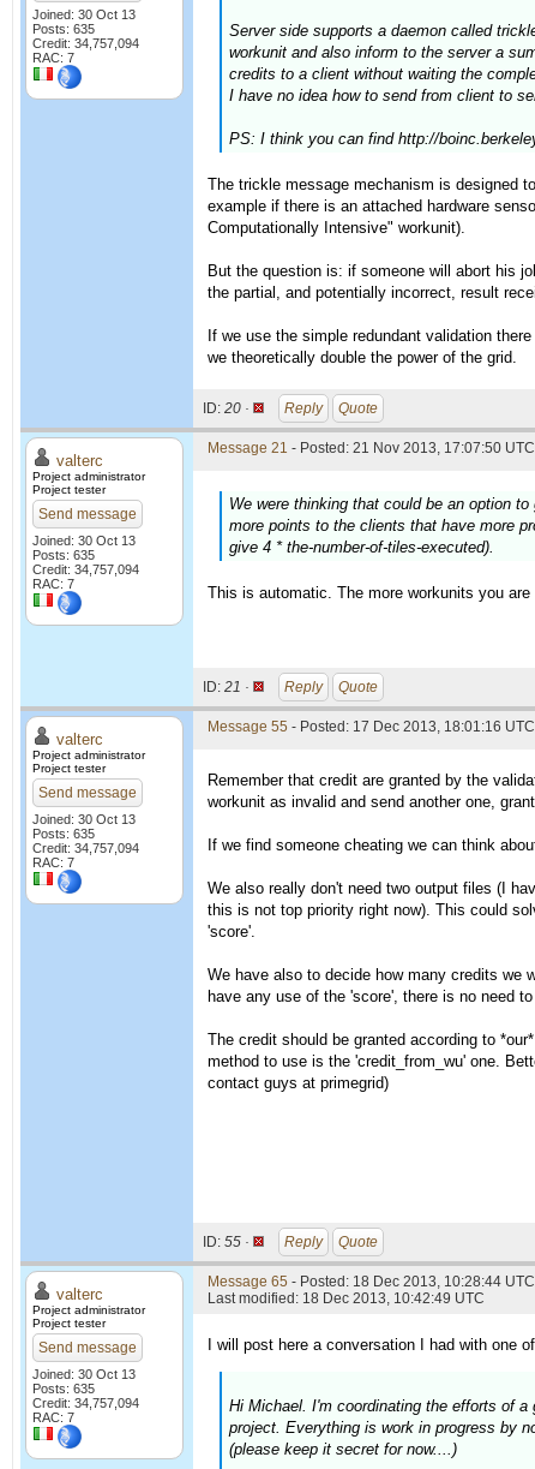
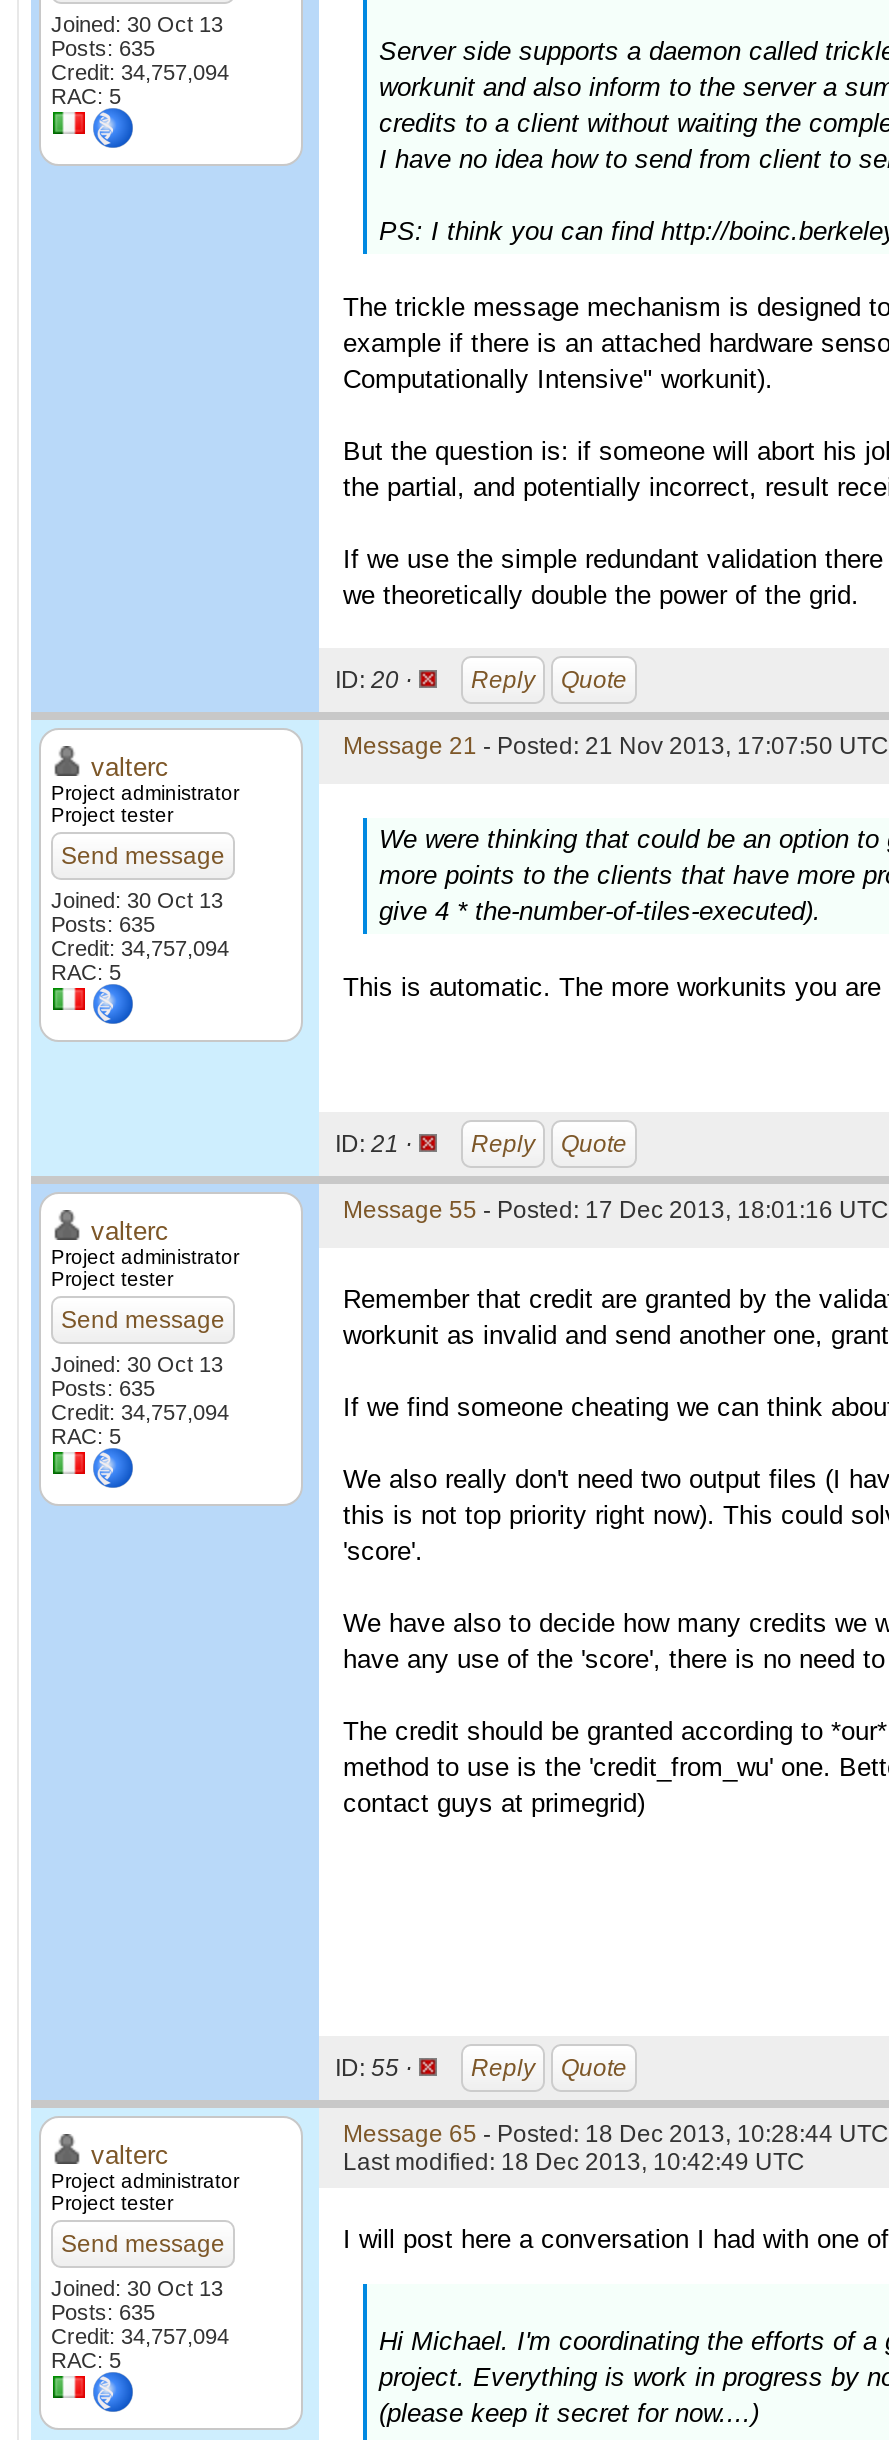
- RAC: 7
+ RAC: 5

- RAC: 7
+ RAC: 5

- RAC: 7
+ RAC: 5

- RAC: 7
+ RAC: 5
